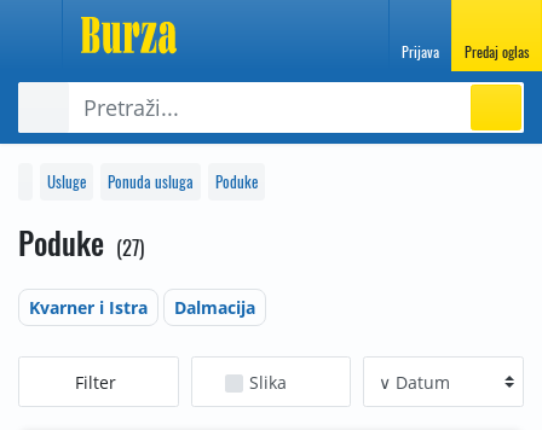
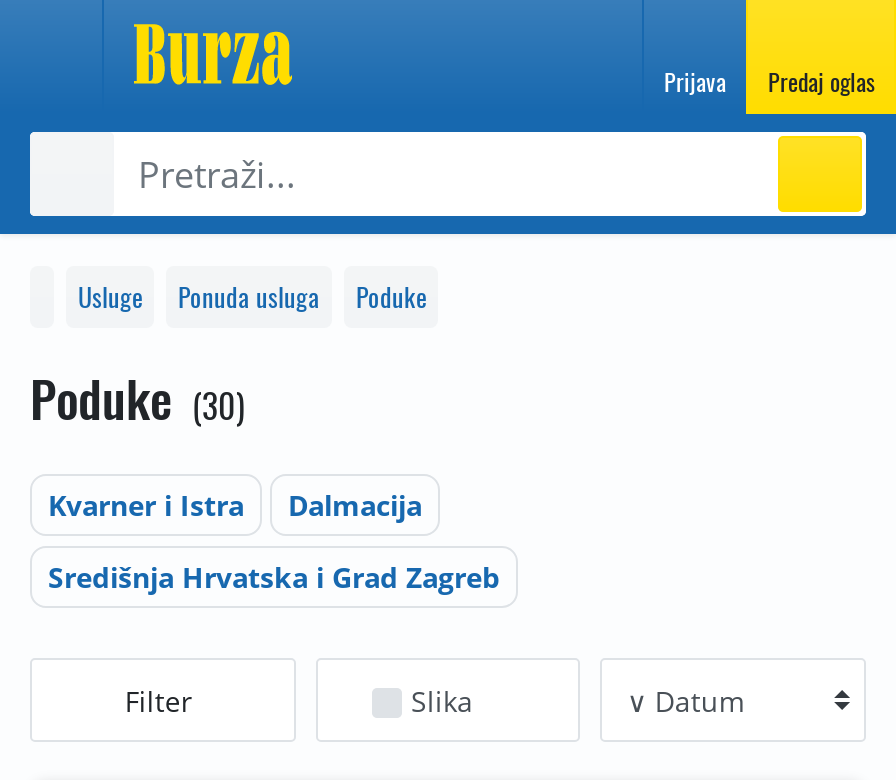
- Poduke 27
+ Poduke 30

+ Središnja Hrvatska i Grad Zagreb
